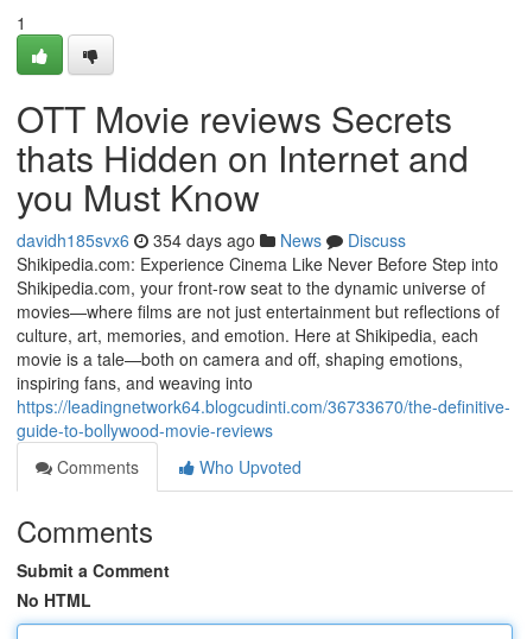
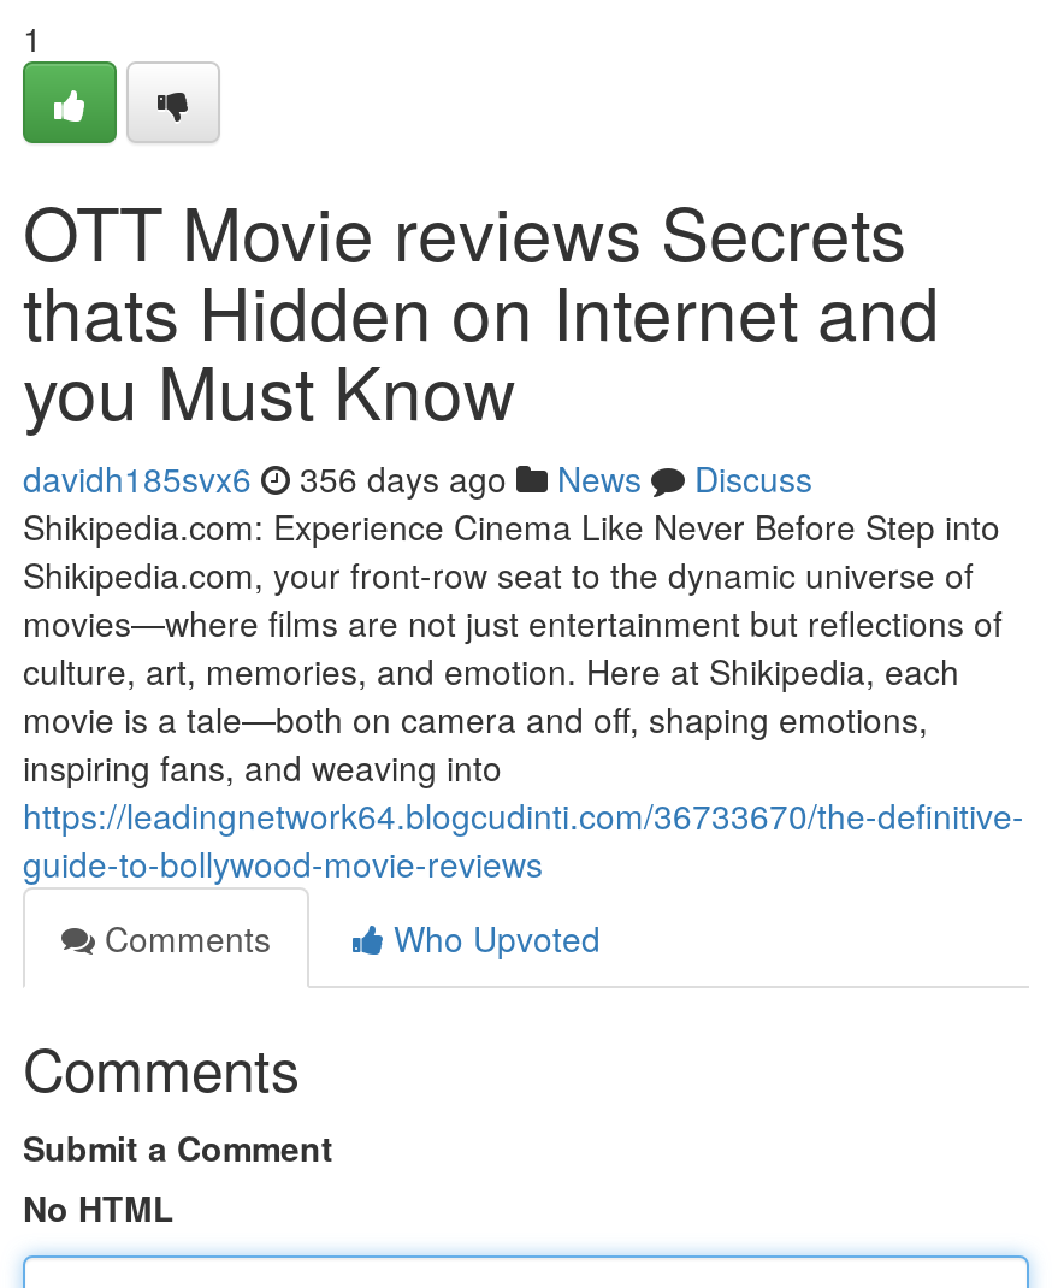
- davidh185svx6 354 days ago News Discuss
+ davidh185svx6 356 days ago News Discuss
